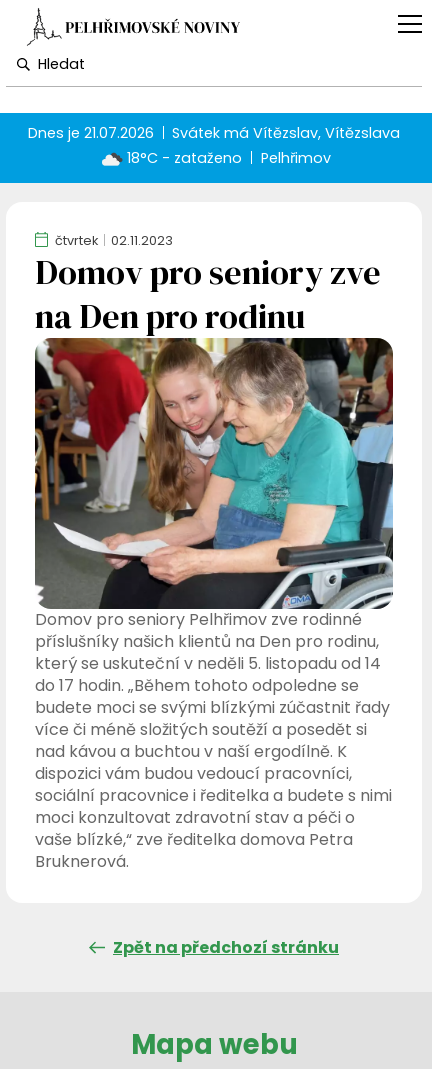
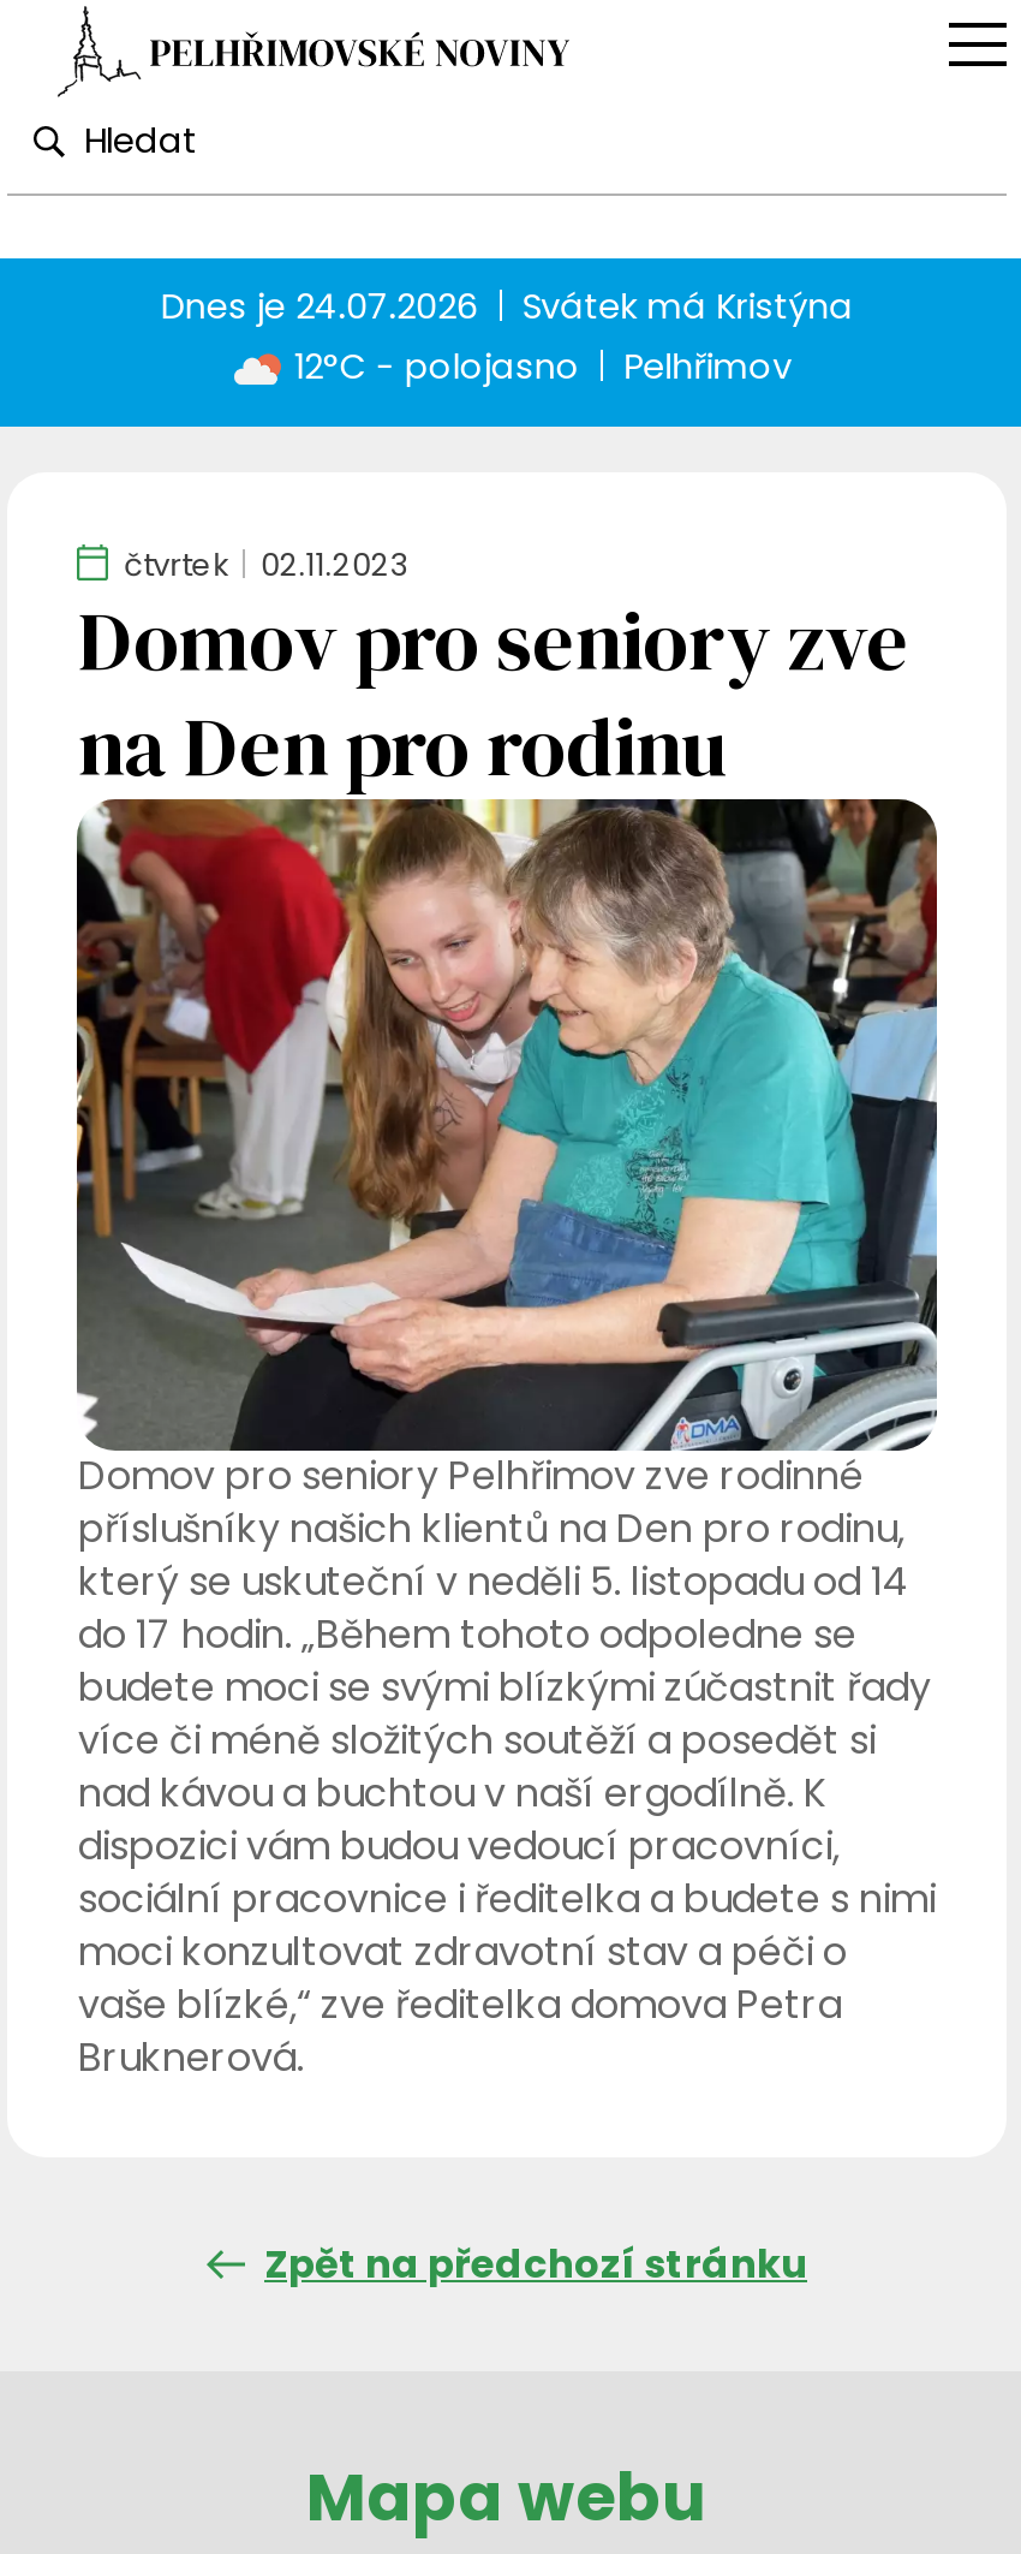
- Dnes je 21.07.2026
- Svátek má Vítězslav, Vítězslava
- 18°C - zataženo
+ Dnes je 24.07.2026
+ Svátek má Kristýna
+ 12°C - polojasno
